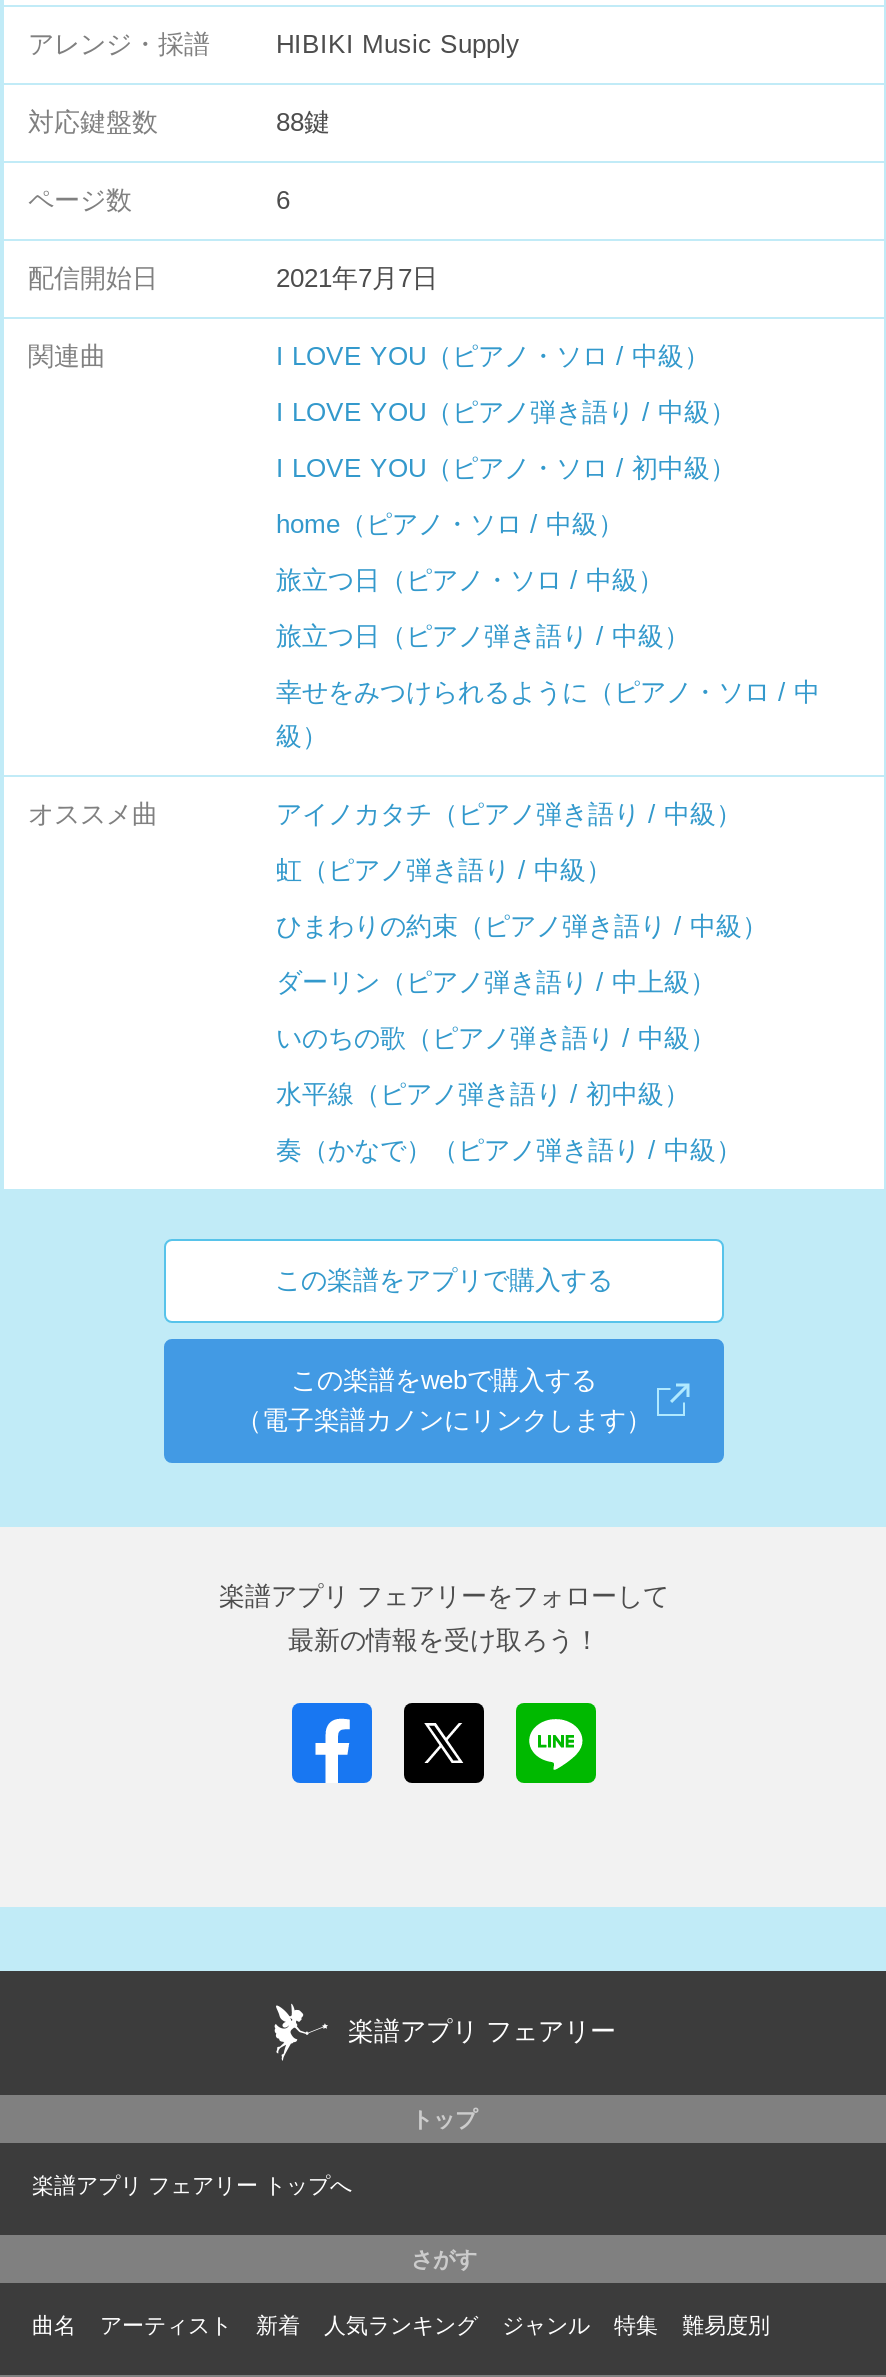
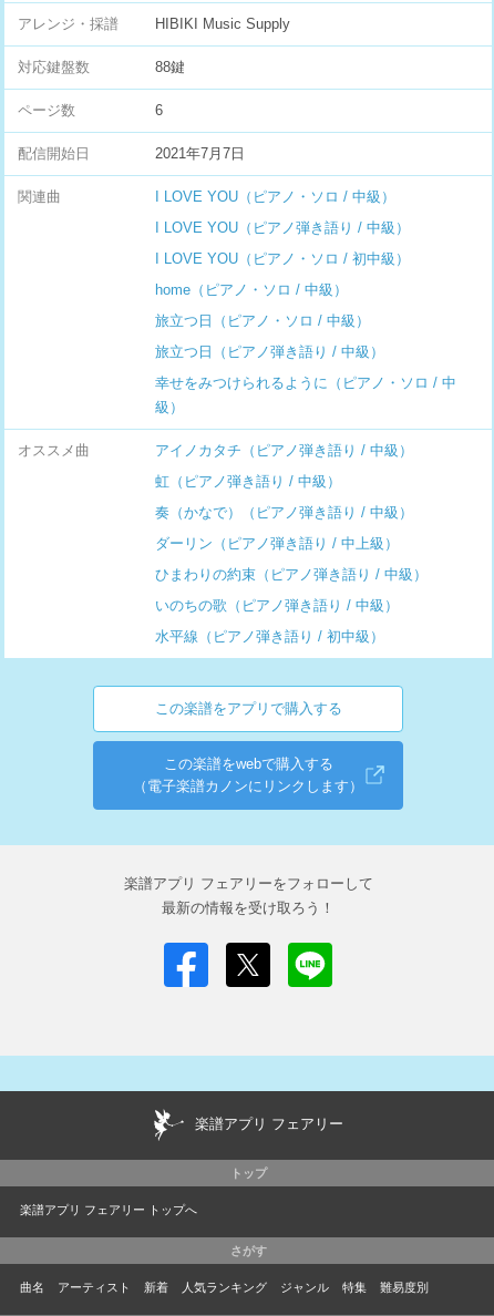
moved down: ひまわりの約束（ピアノ弾き語り / 中級）

moved down: いのちの歌（ピアノ弾き語り / 中級） | 水平線（ピアノ弾き語り / 初中級）

moved up: 奏（かなで）（ピアノ弾き語り / 中級）
